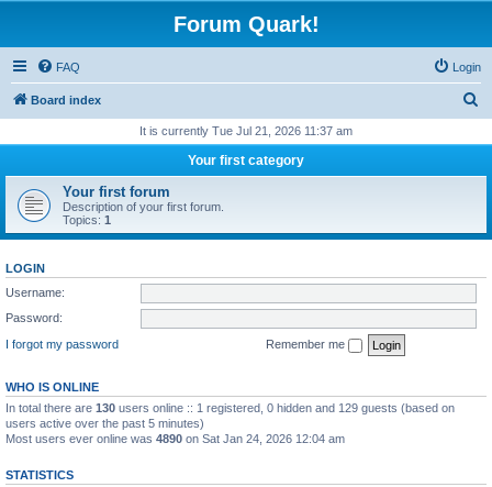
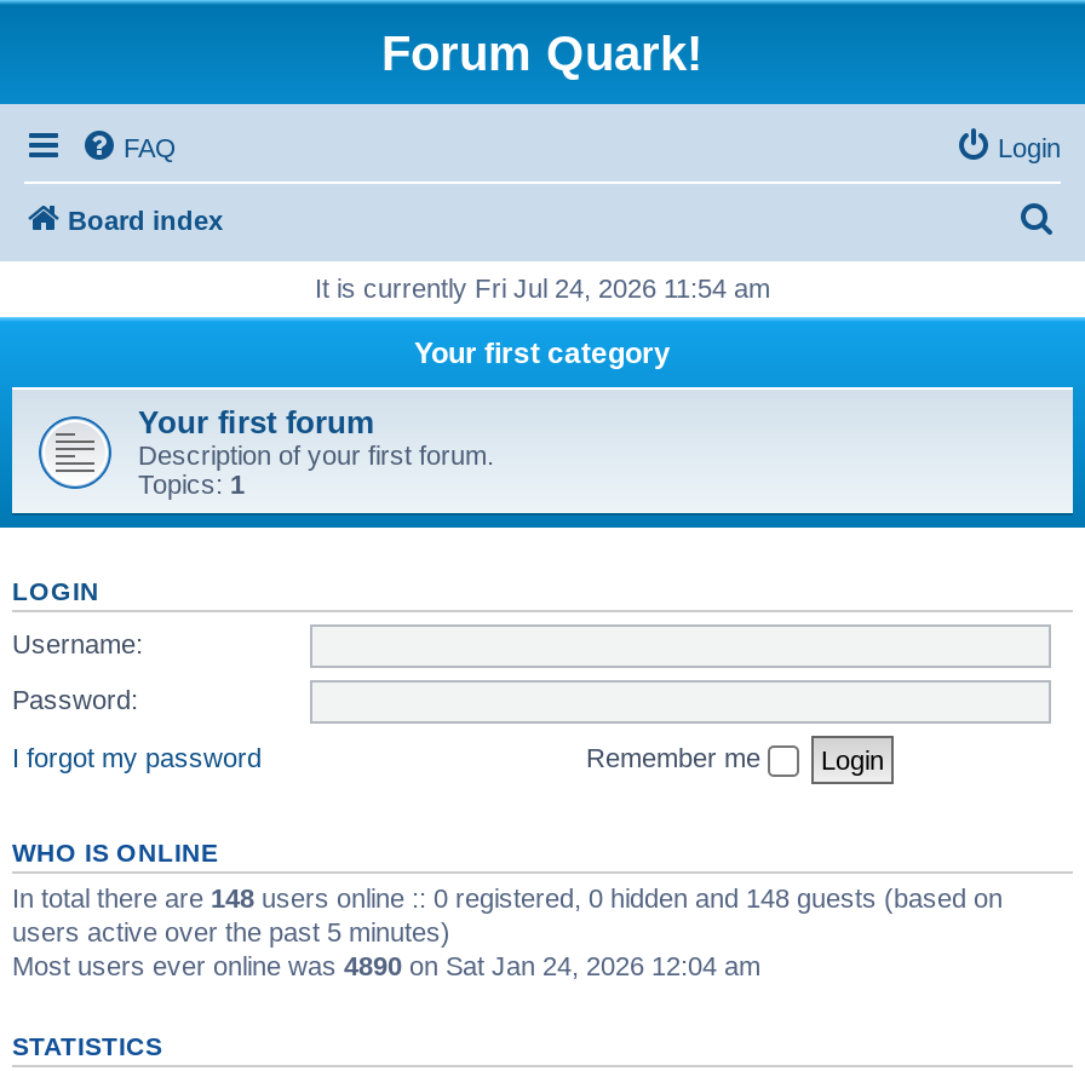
- It is currently Tue Jul 21, 2026 11:37 am
+ It is currently Fri Jul 24, 2026 11:54 am

- In total there are 130 users online :: 1 registered, 0 hidden and 129 guests (based on
+ In total there are 148 users online :: 0 registered, 0 hidden and 148 guests (based on
